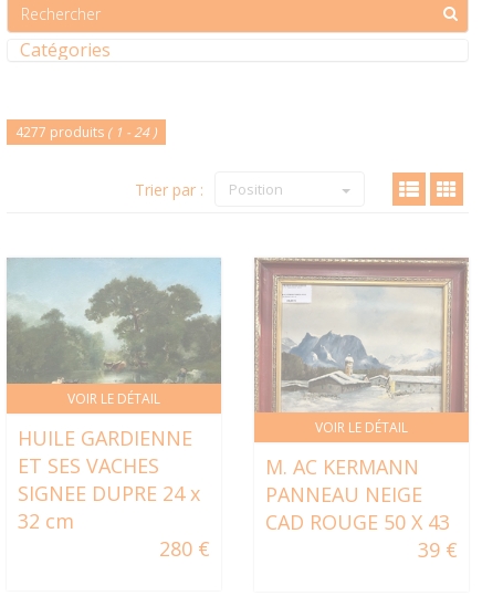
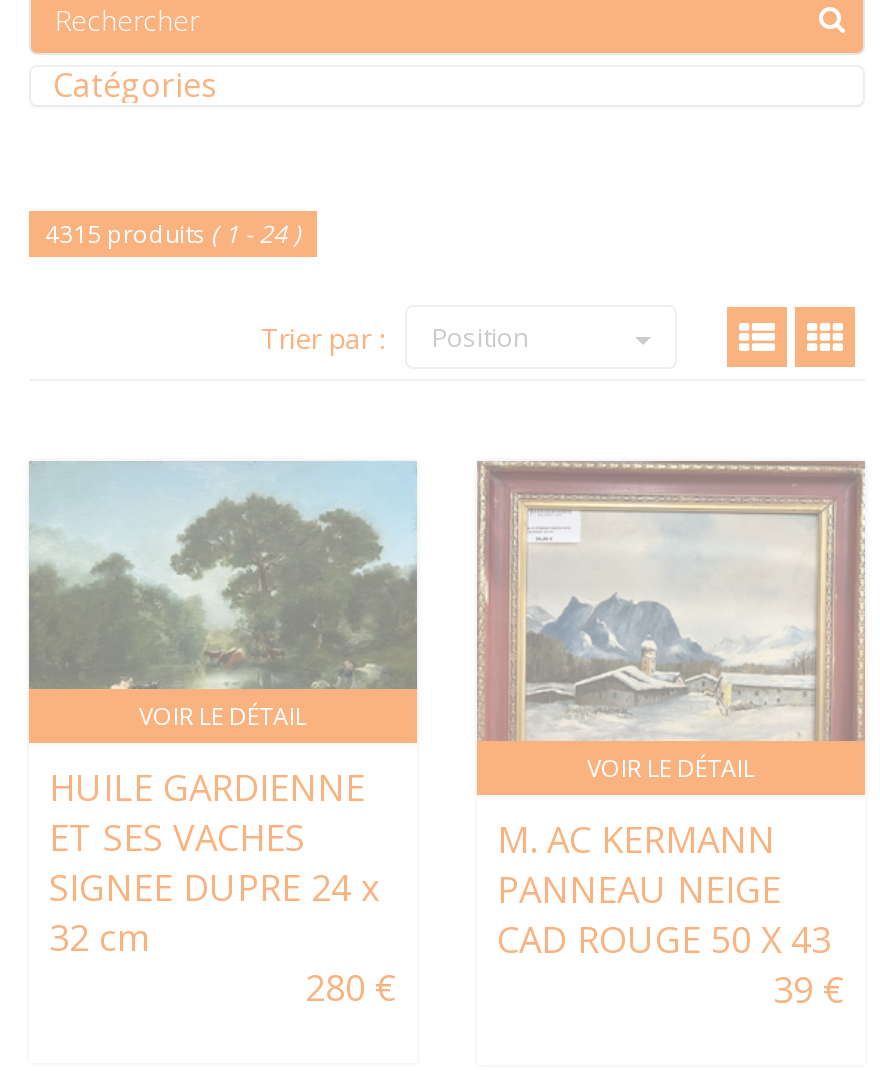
- 4277 produits ( 1 - 24 )
+ 4315 produits ( 1 - 24 )
